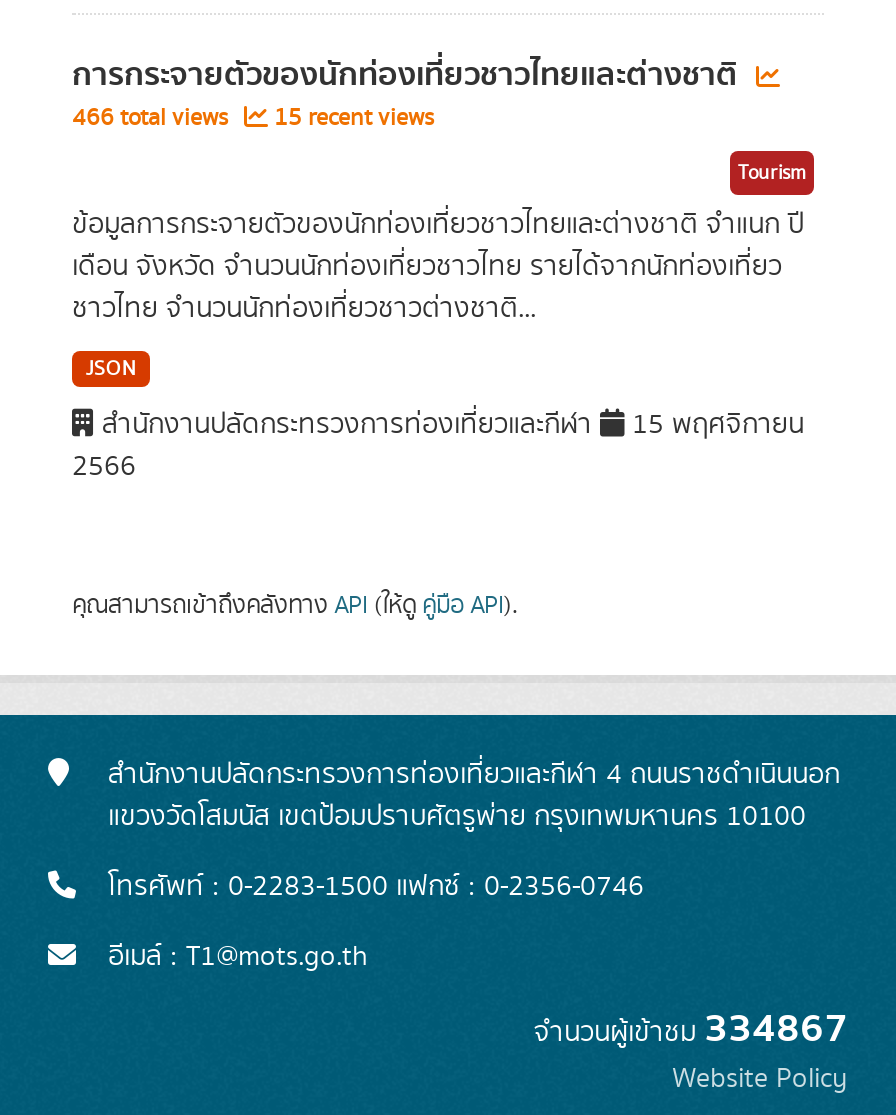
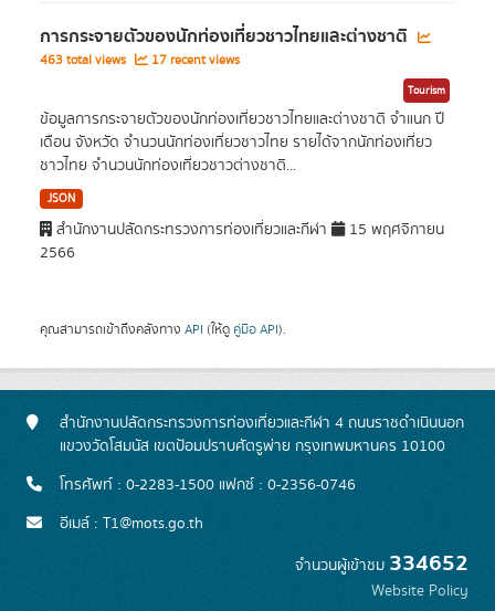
- 466 total views
+ 463 total views

- 15 recent views
+ 17 recent views

- จำนวนผู้เข้าชม334867
+ จำนวนผู้เข้าชม334652
